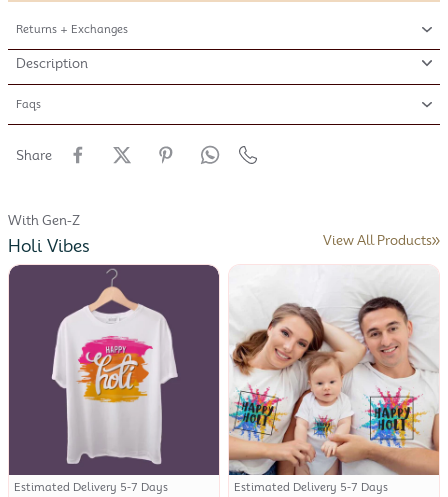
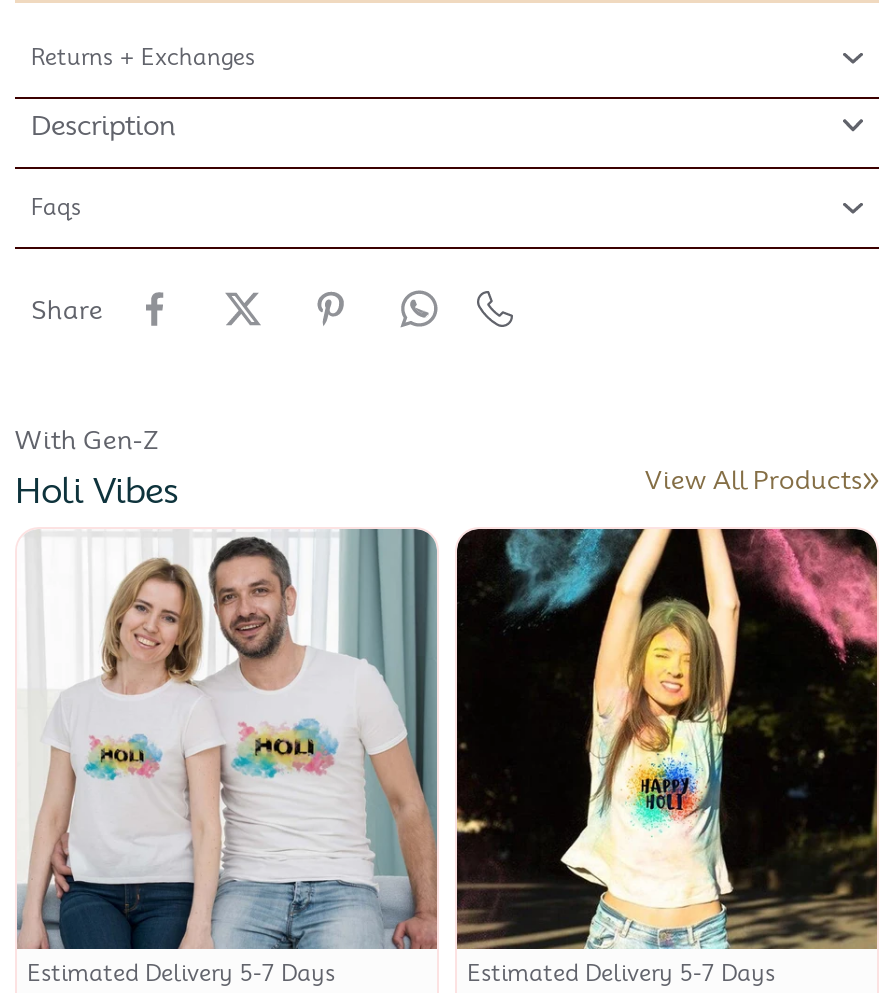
- [image]
+ [image]

- [image]
+ [image]
